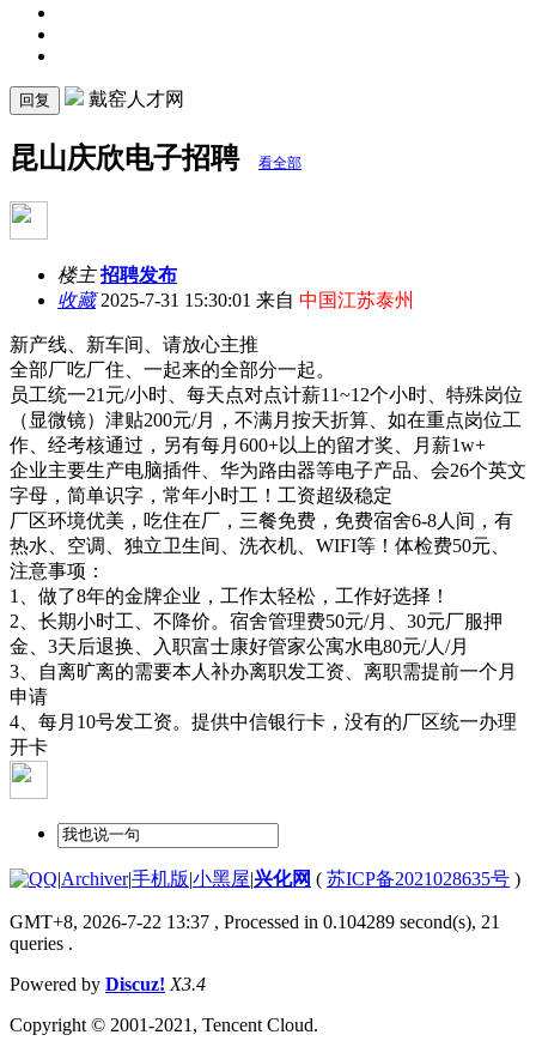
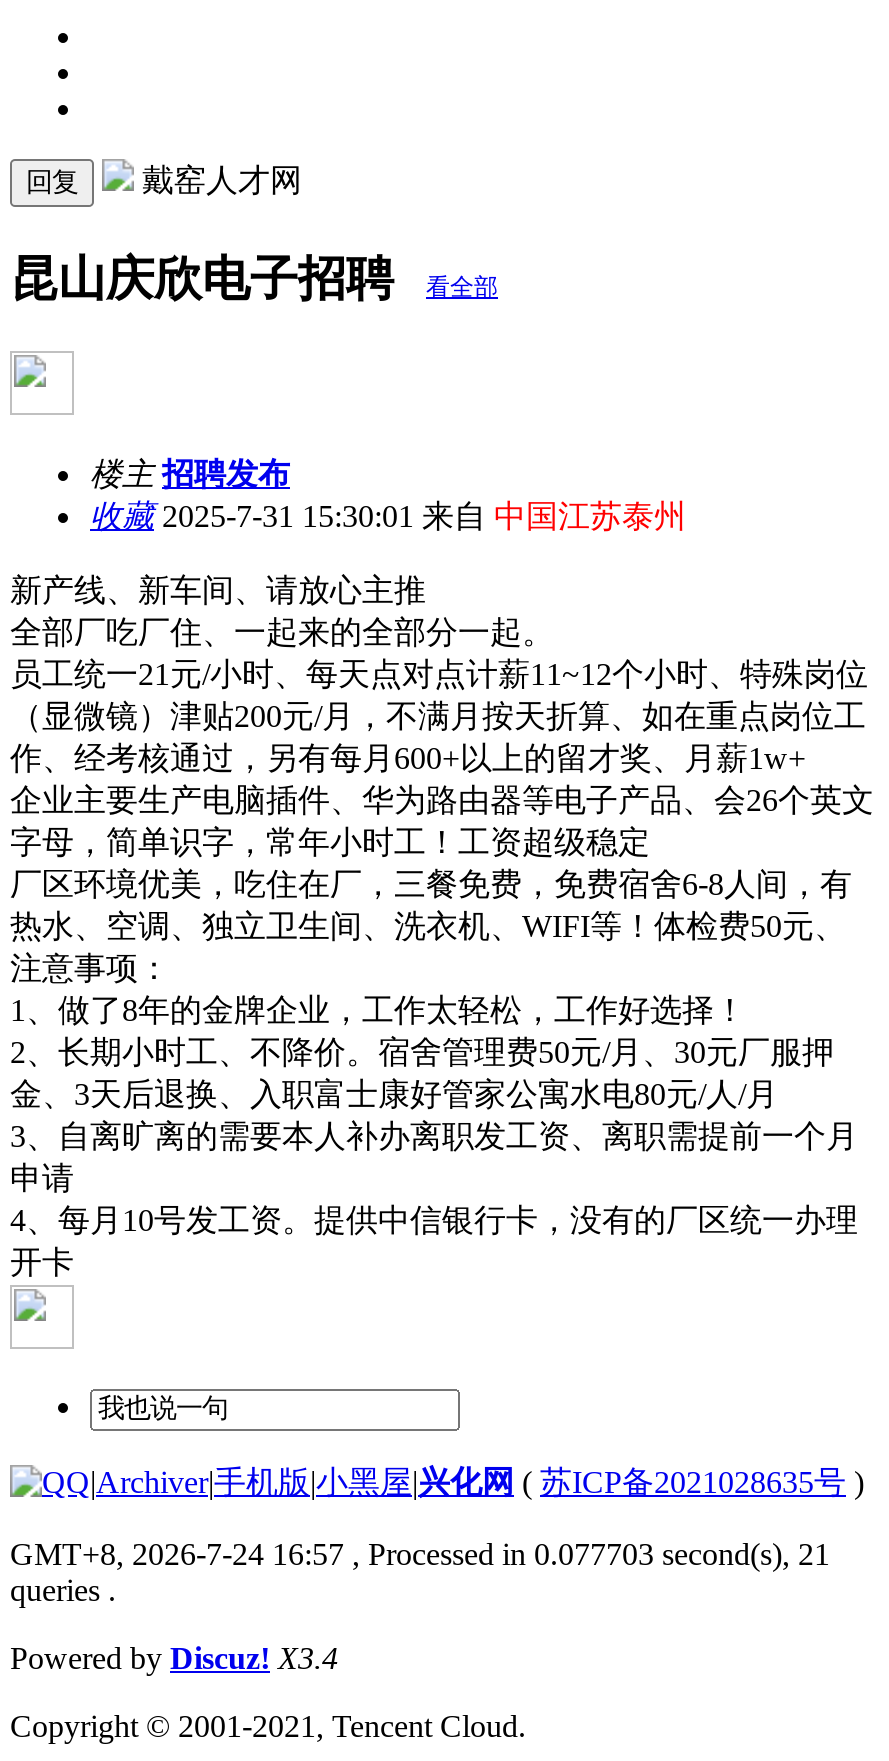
- GMT+8, 2026-7-22 13:37, Processed in 0.104289 second(s), 21
+ GMT+8, 2026-7-24 16:57, Processed in 0.077703 second(s), 21
